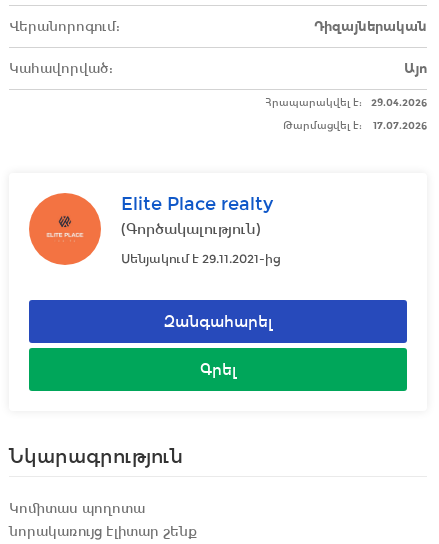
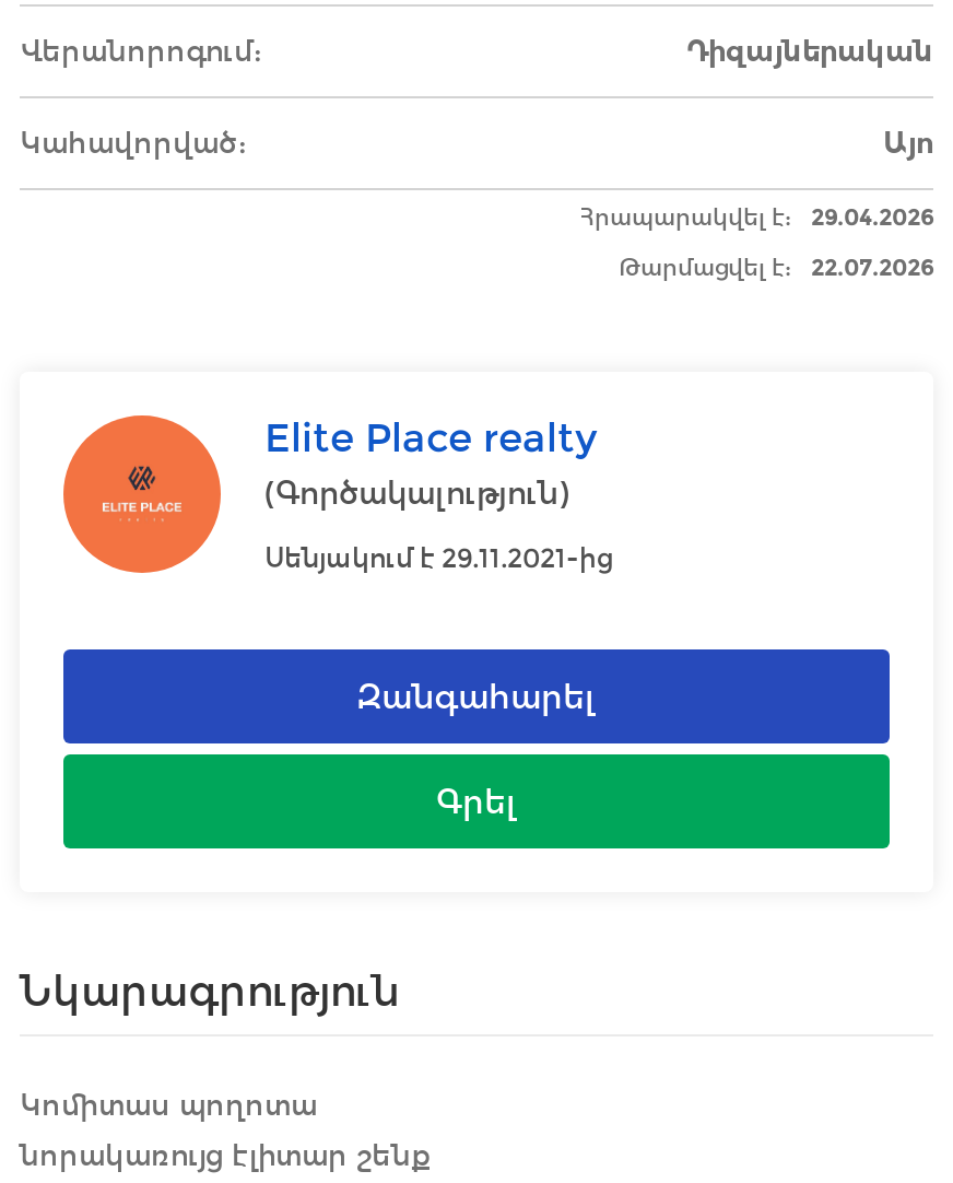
- Թարմացվել է: 17.07.2026
+ Թարմացվել է: 22.07.2026
